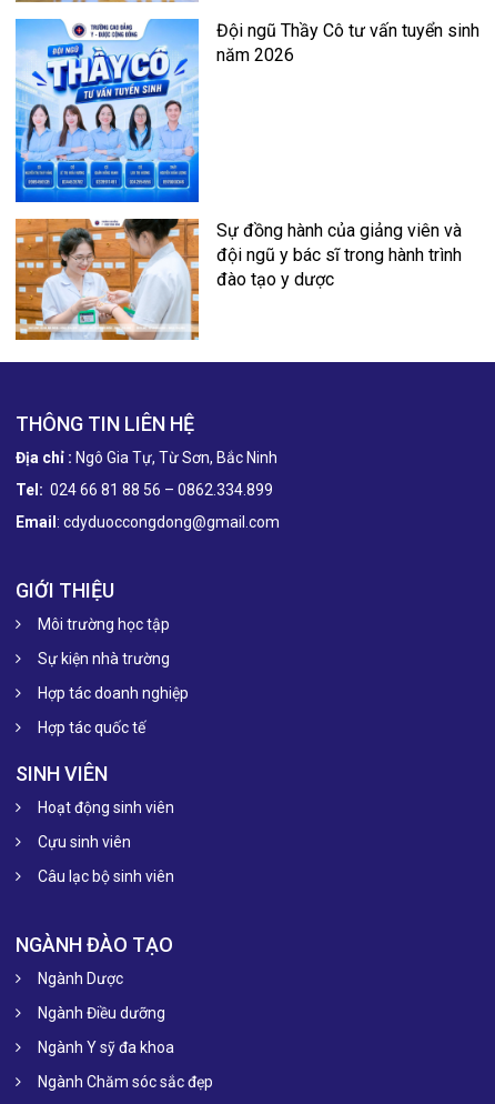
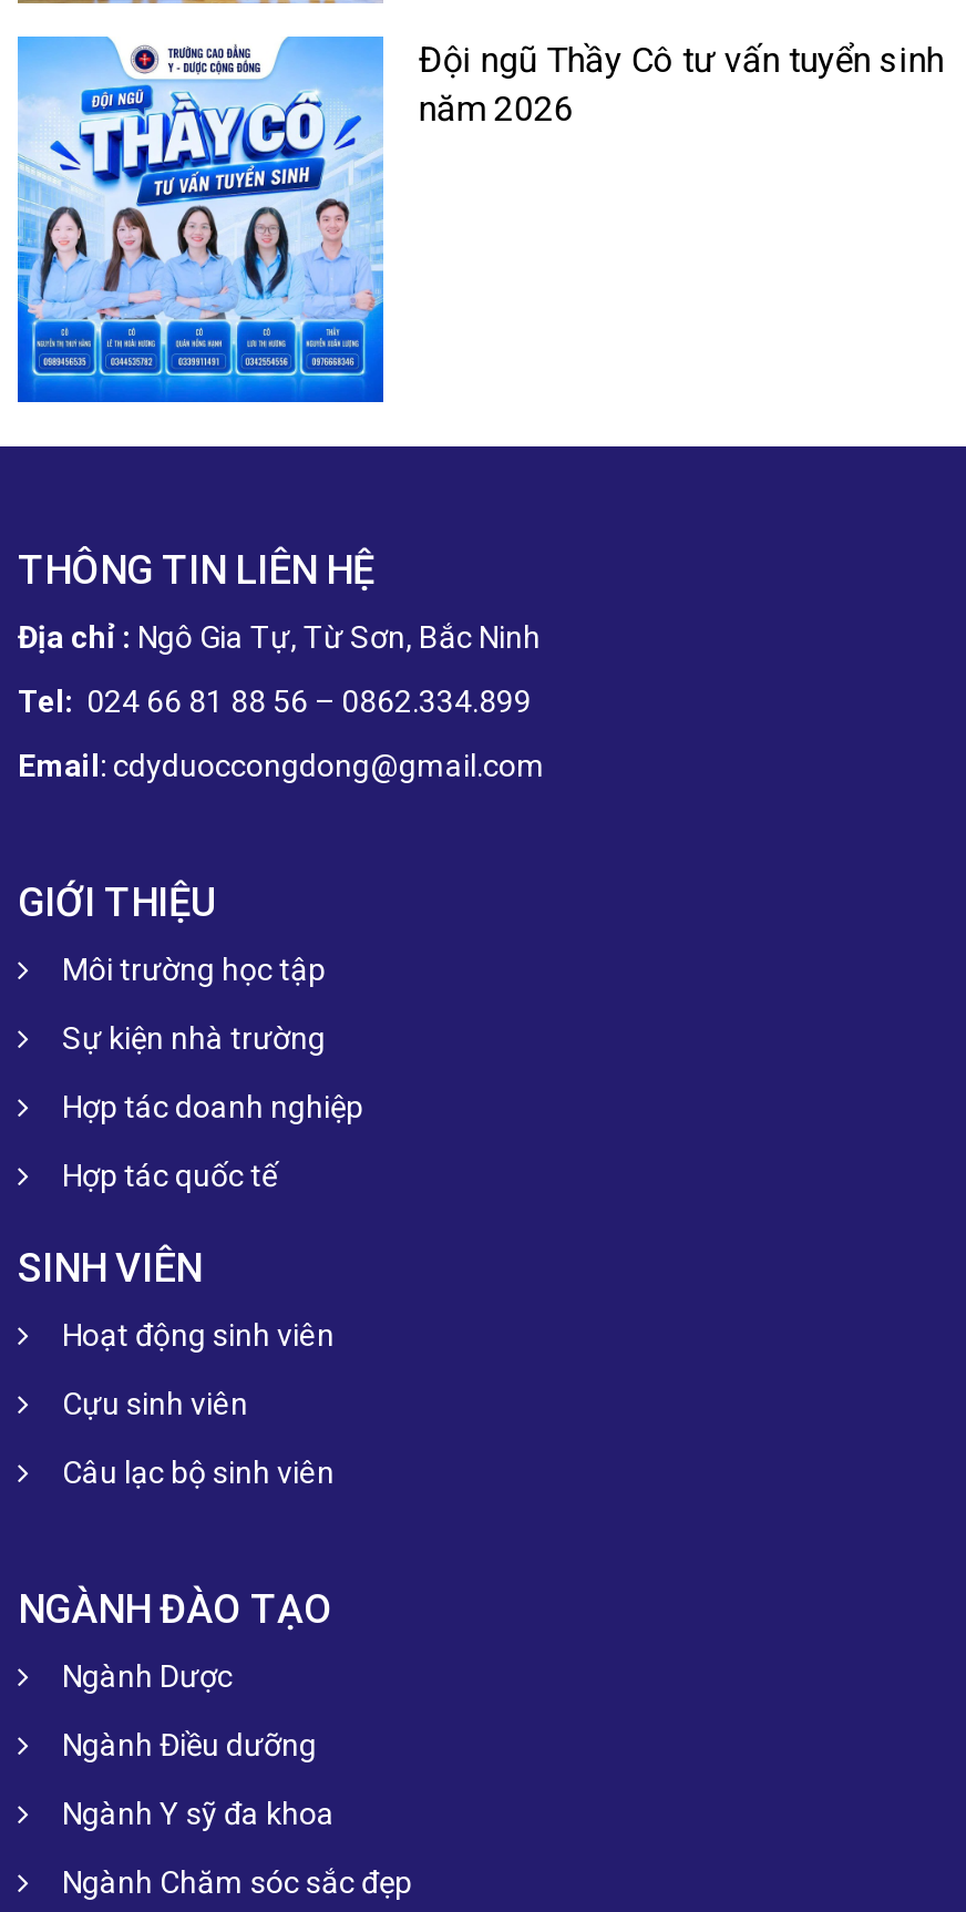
- [image]
- Sự đồng hành của giảng viên và
- đội ngũ y bác sĩ trong hành trình
- đào tạo y dược
